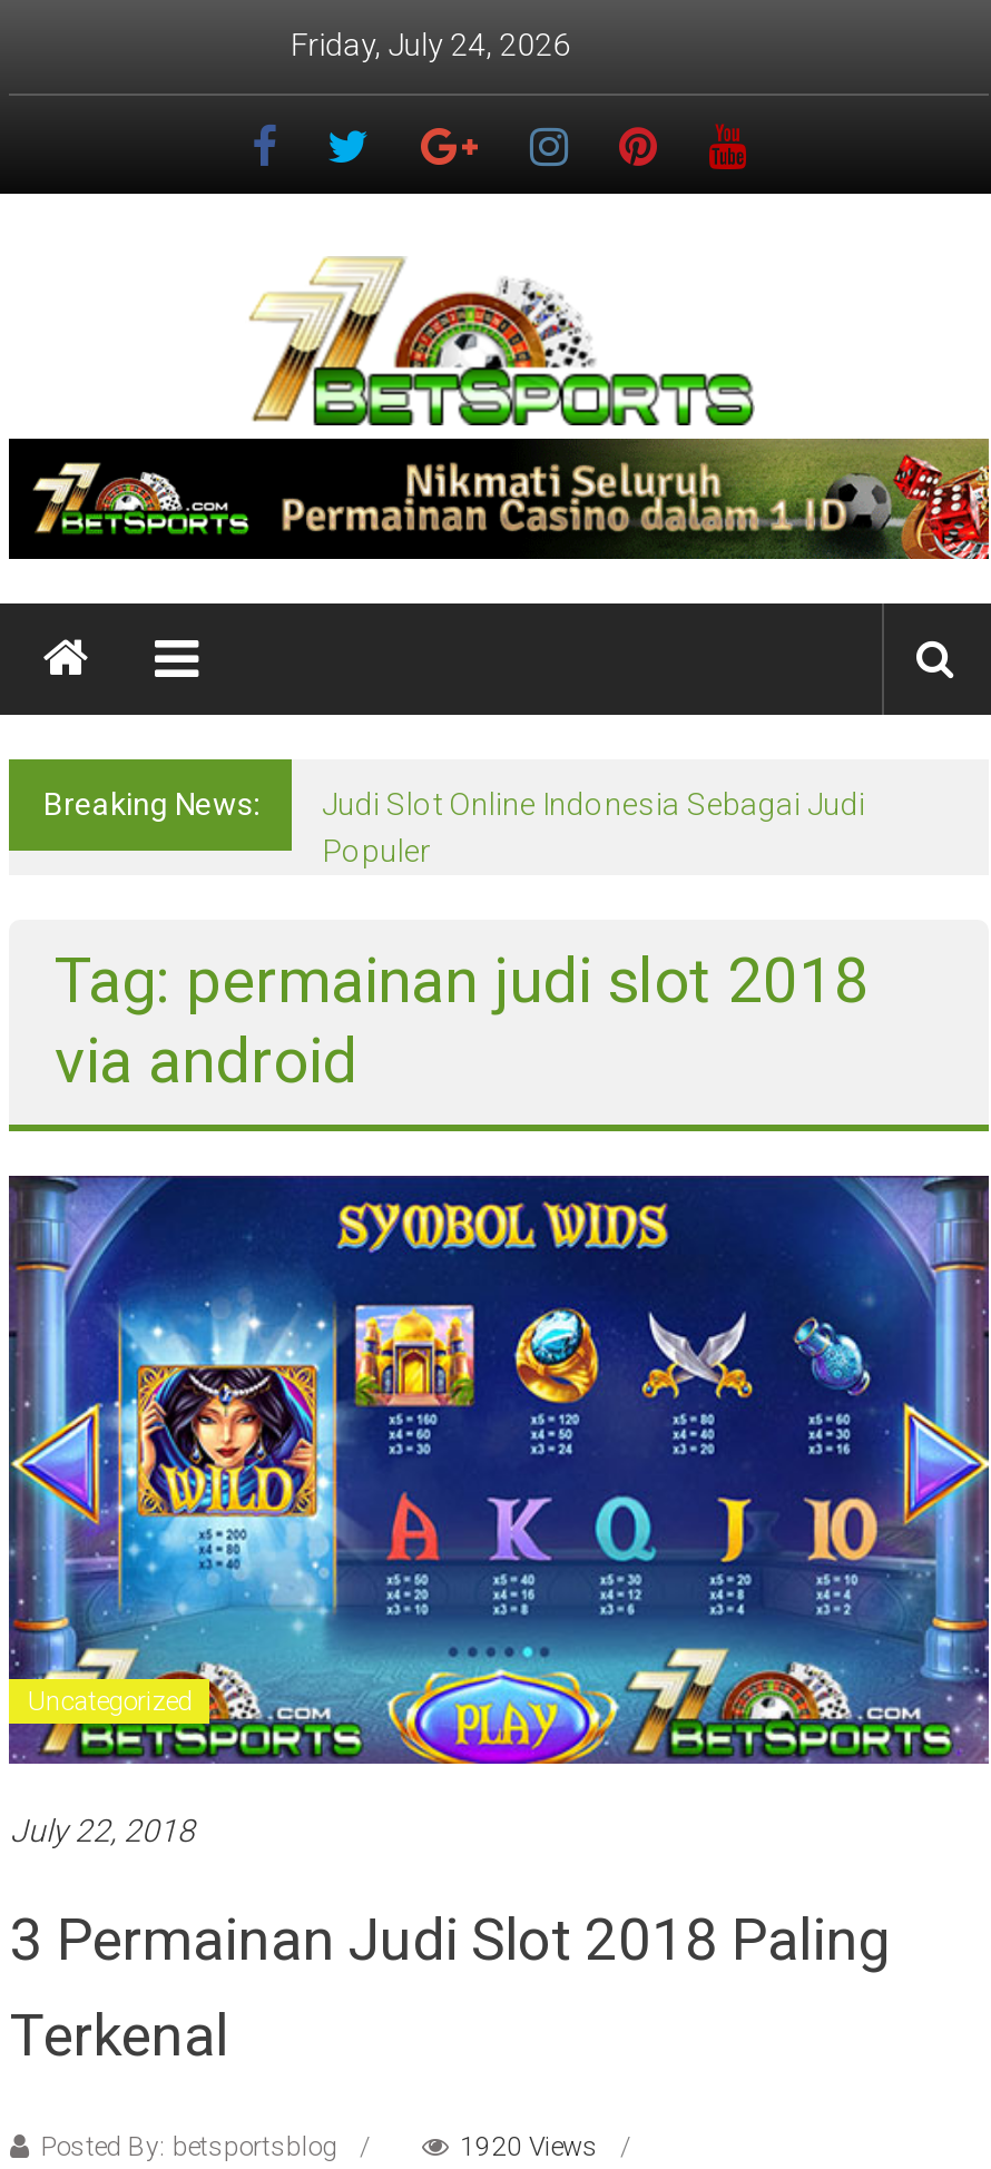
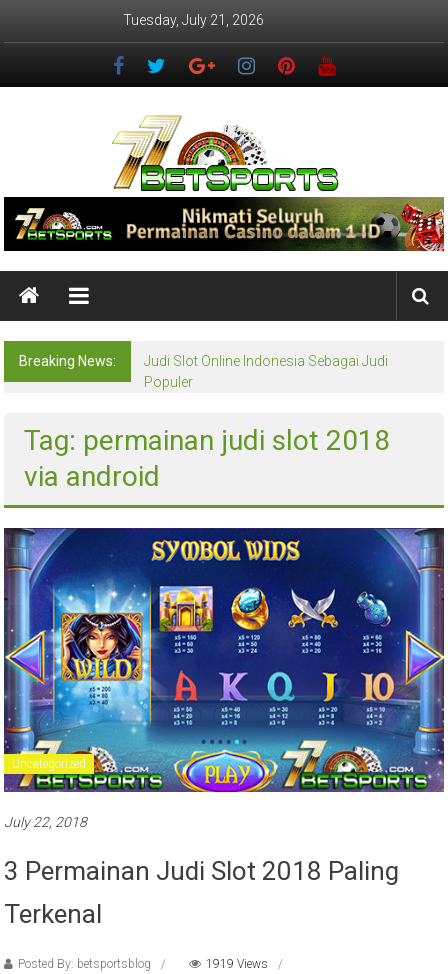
- Friday, July 24, 2026
+ Tuesday, July 21, 2026

- 1920 Views
+ 1919 Views
